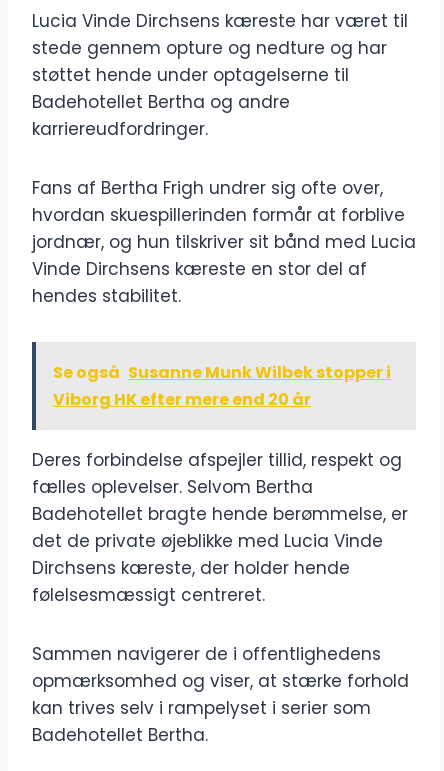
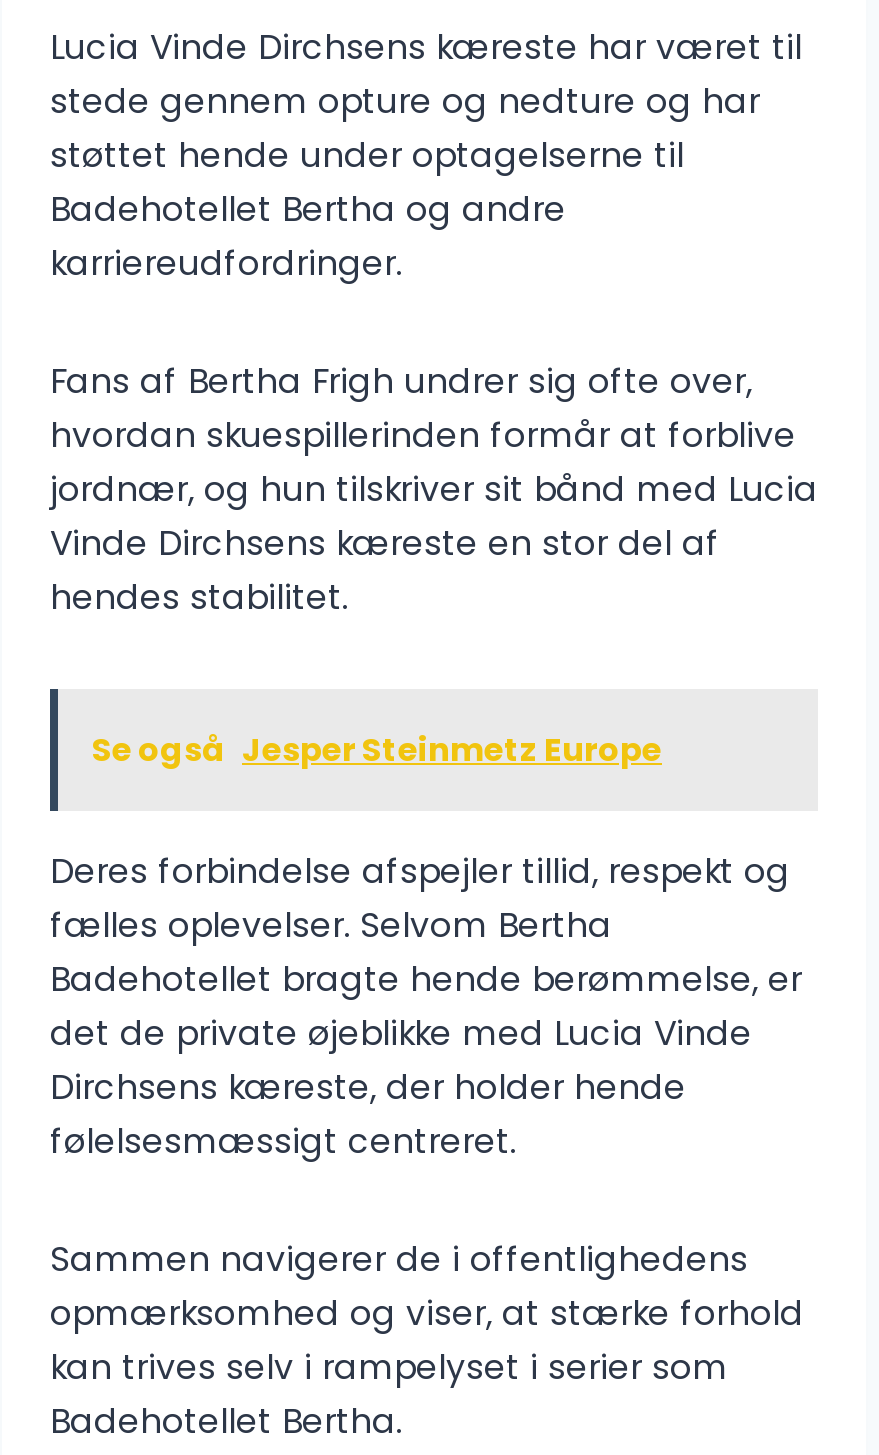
- Se også Susanne Munk Wilbek stopper i
- Viborg HK efter mere end 20 år
+ Se også Jesper Steinmetz Europe
